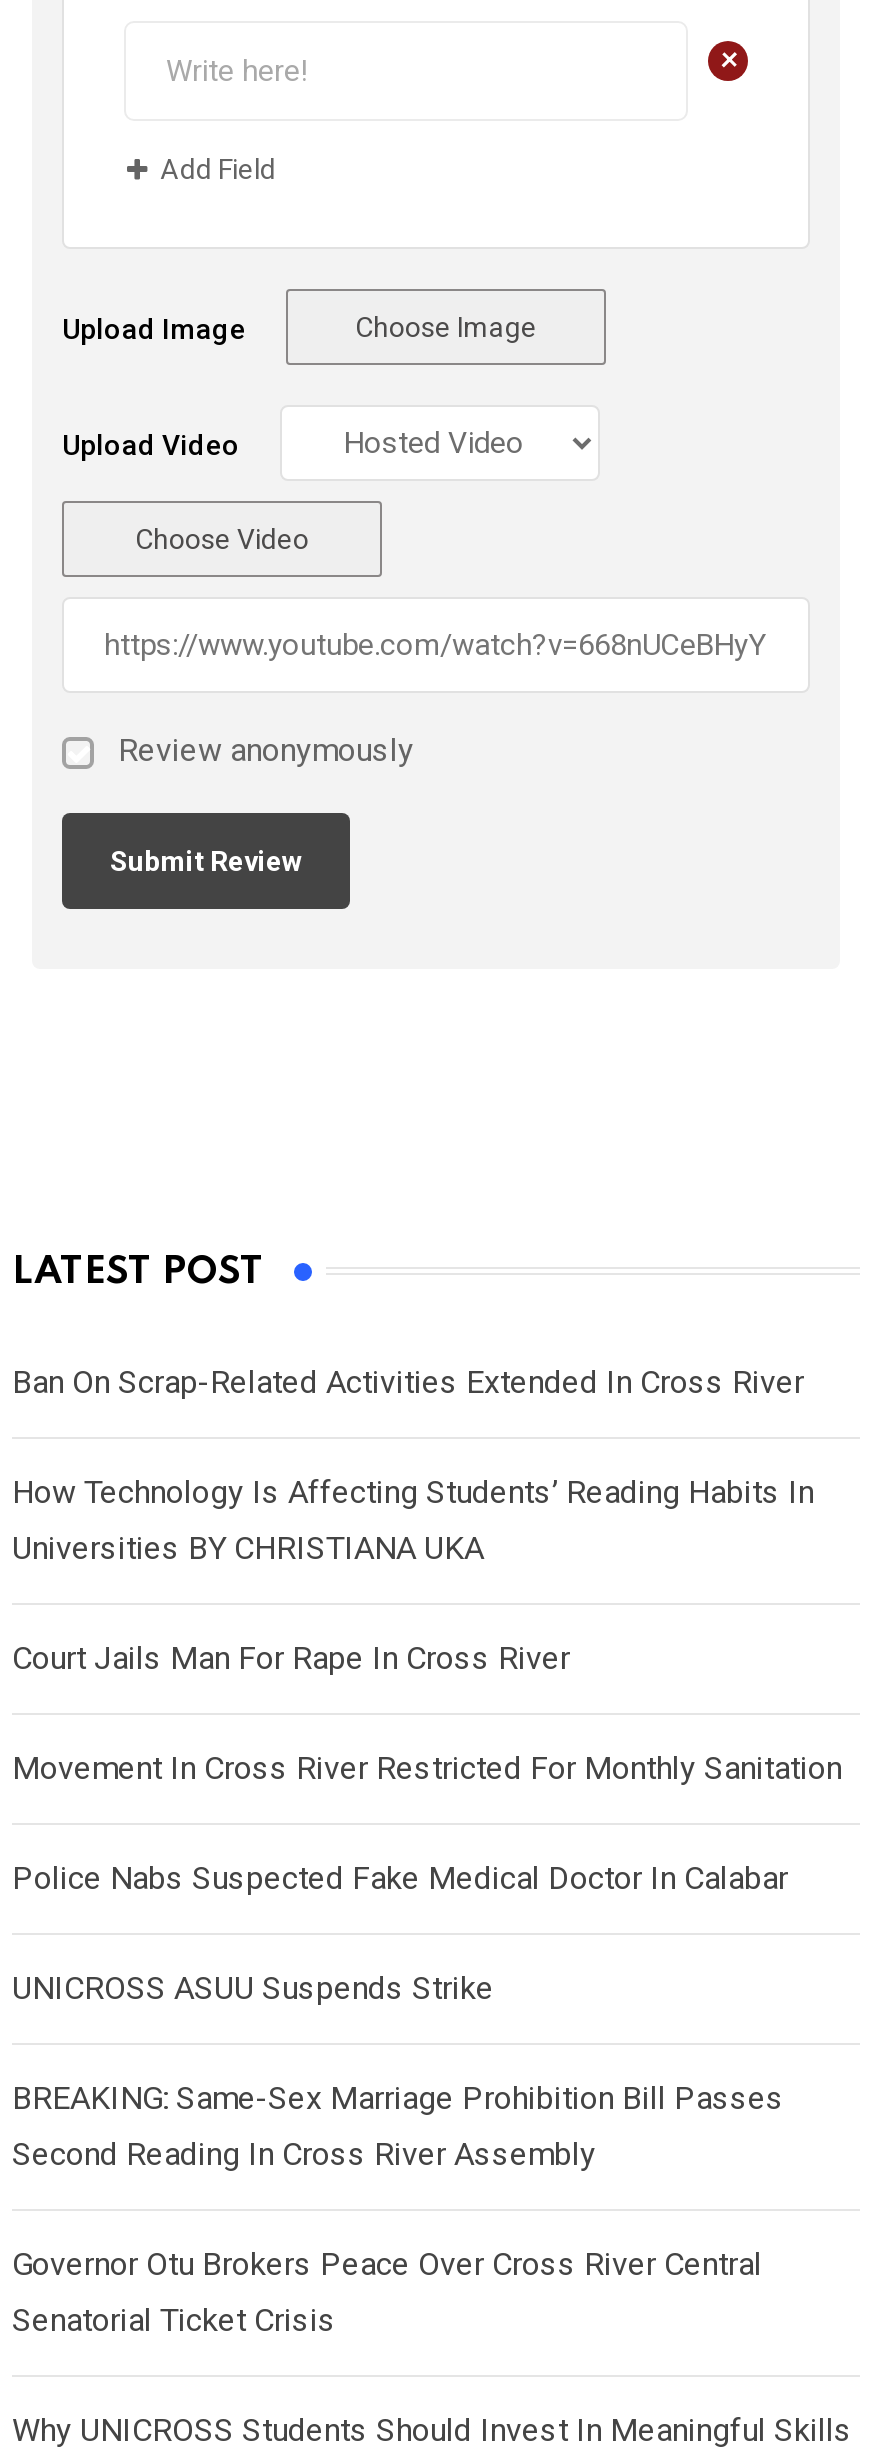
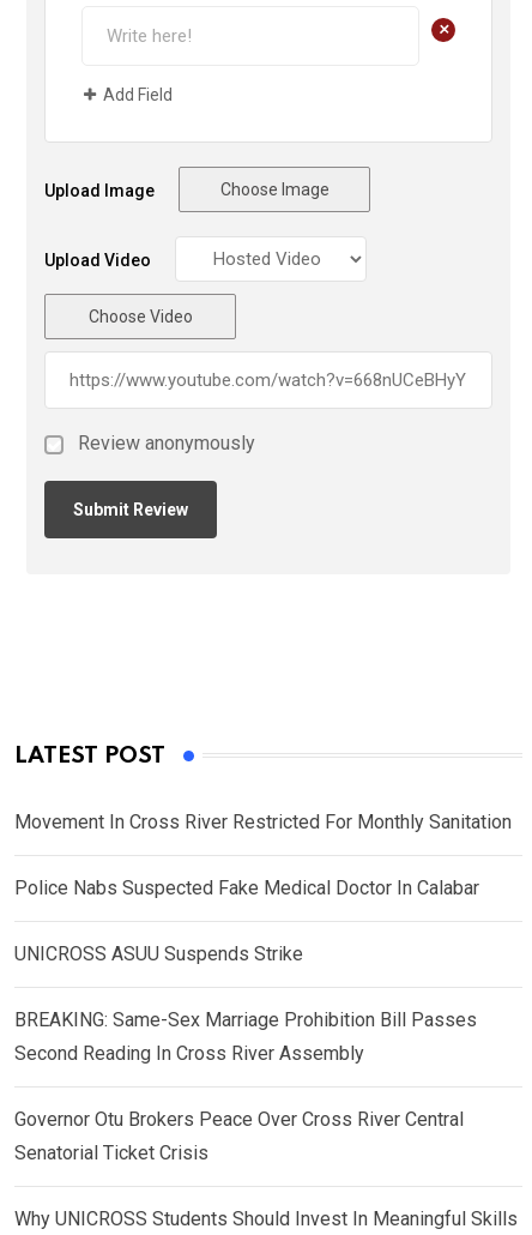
- Ban On Scrap-Related Activities Extended In Cross River
- How Technology Is Affecting Students’ Reading Habits In
- Universities BY CHRISTIANA UKA
- Court Jails Man For Rape In Cross River
